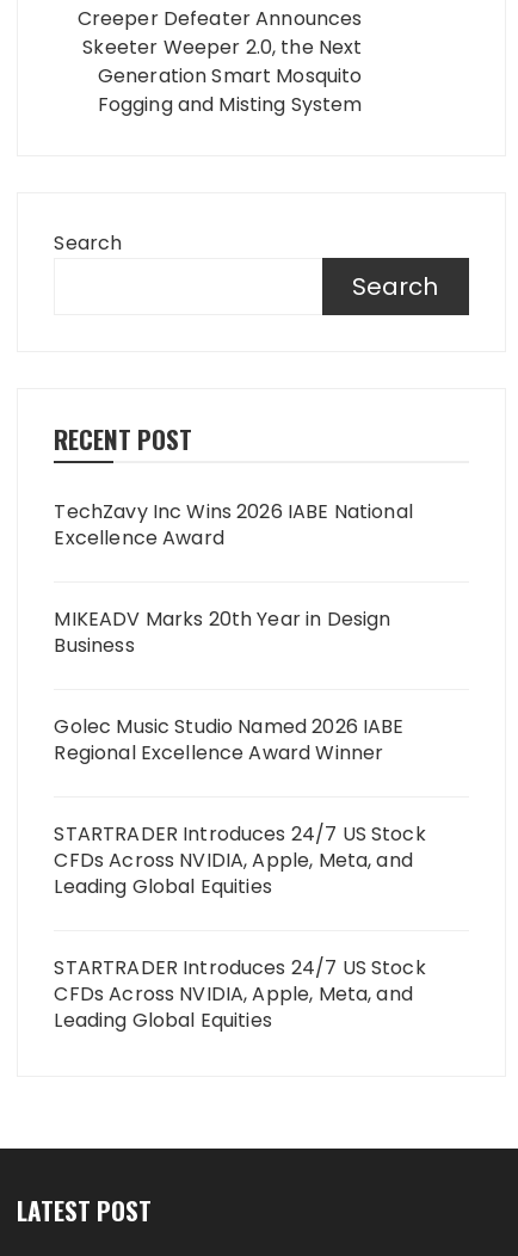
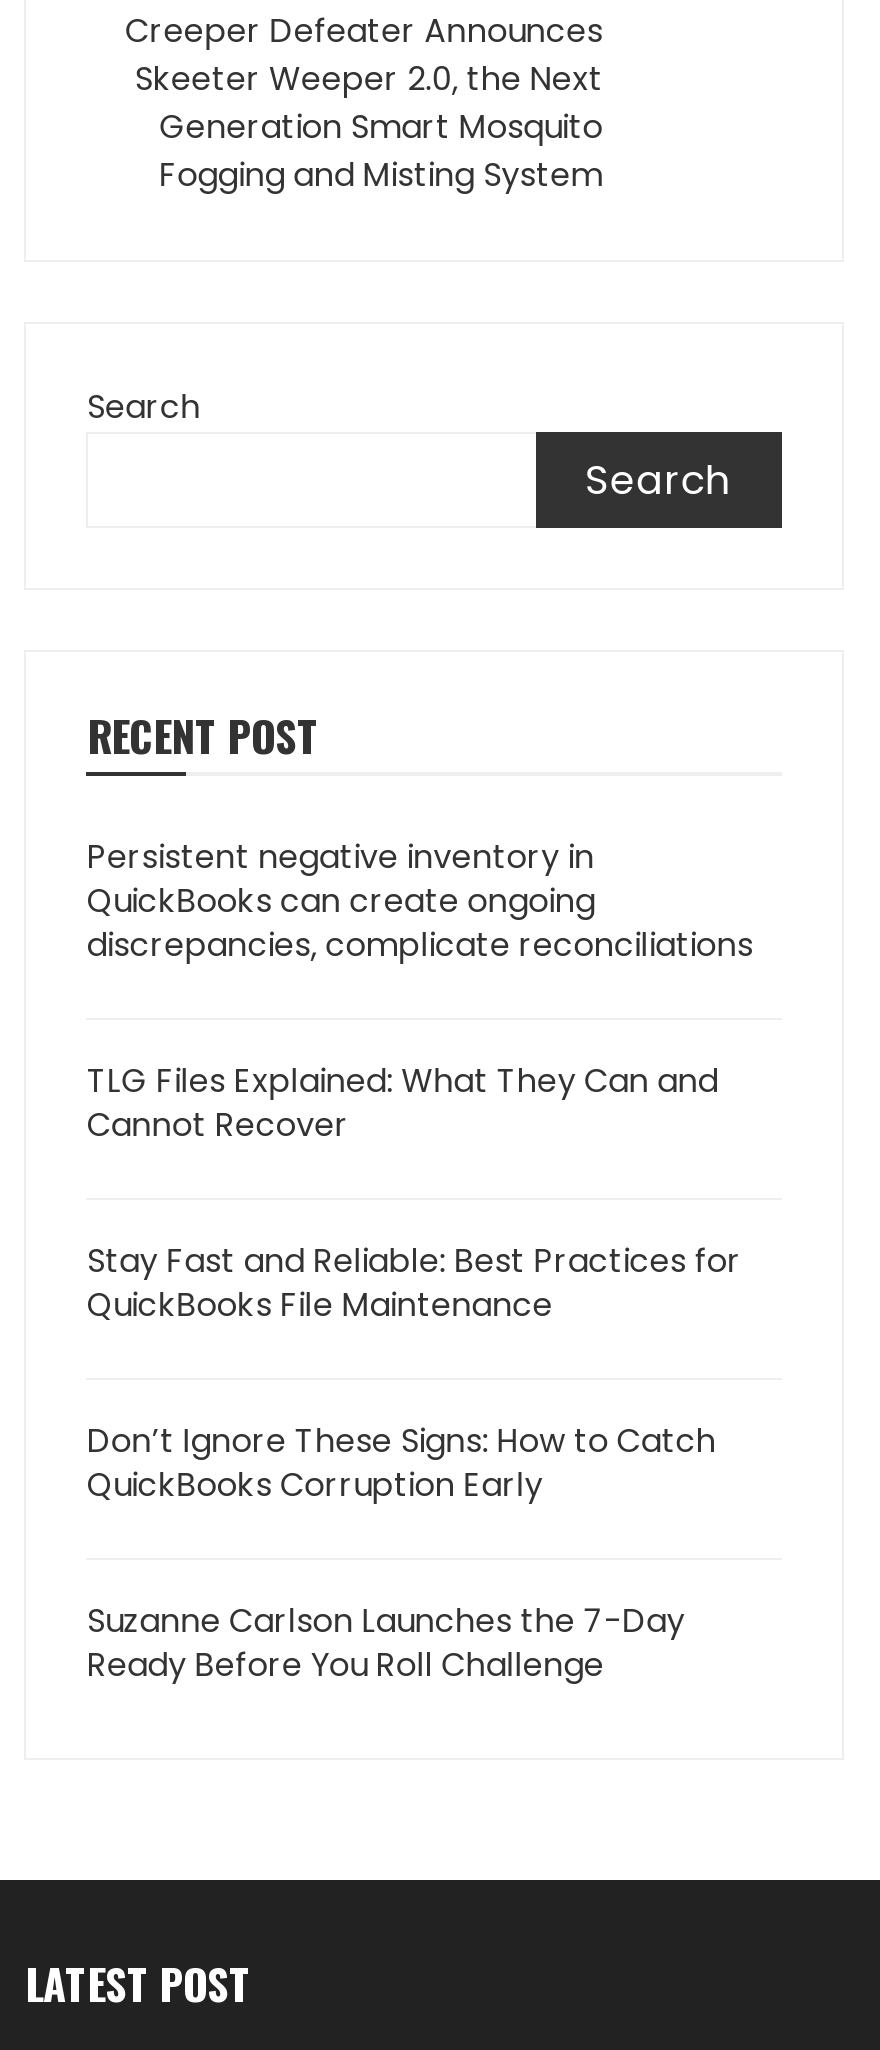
- TechZavy Inc Wins 2026 IABE National
- Excellence Award
+ Persistent negative inventory in
+ QuickBooks can create ongoing
+ discrepancies, complicate reconciliations

- MIKEADV Marks 20th Year in Design
- Business
+ TLG Files Explained: What They Can and
+ Cannot Recover

- Golec Music Studio Named 2026 IABE
- Regional Excellence Award Winner
+ Stay Fast and Reliable: Best Practices for
+ QuickBooks File Maintenance

- STARTRADER Introduces 24/7 US Stock
- CFDs Across NVIDIA, Apple, Meta, and
- Leading Global Equities
+ Don’t Ignore These Signs: How to Catch
+ QuickBooks Corruption Early

- STARTRADER Introduces 24/7 US Stock
- CFDs Across NVIDIA, Apple, Meta, and
- Leading Global Equities
+ Suzanne Carlson Launches the 7-Day
+ Ready Before You Roll Challenge
